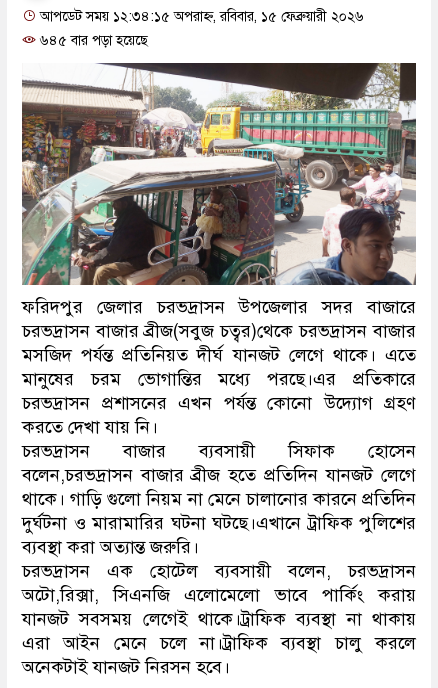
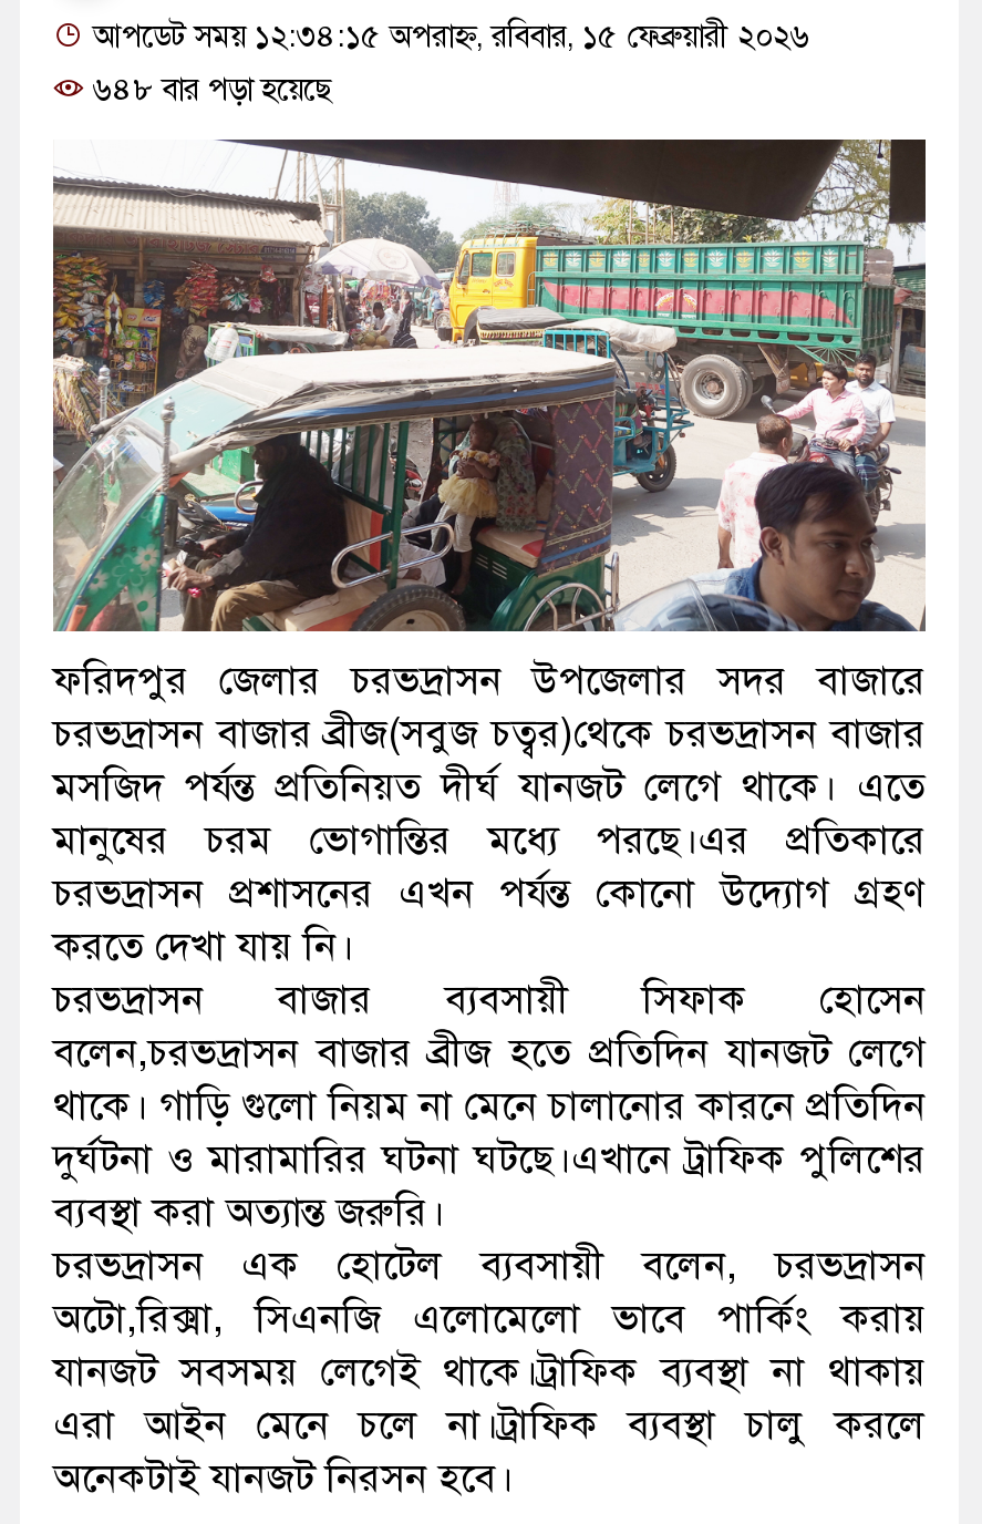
- ৬৪৫ বার পড়া হয়েছে
+ ৬৪৮ বার পড়া হয়েছে
